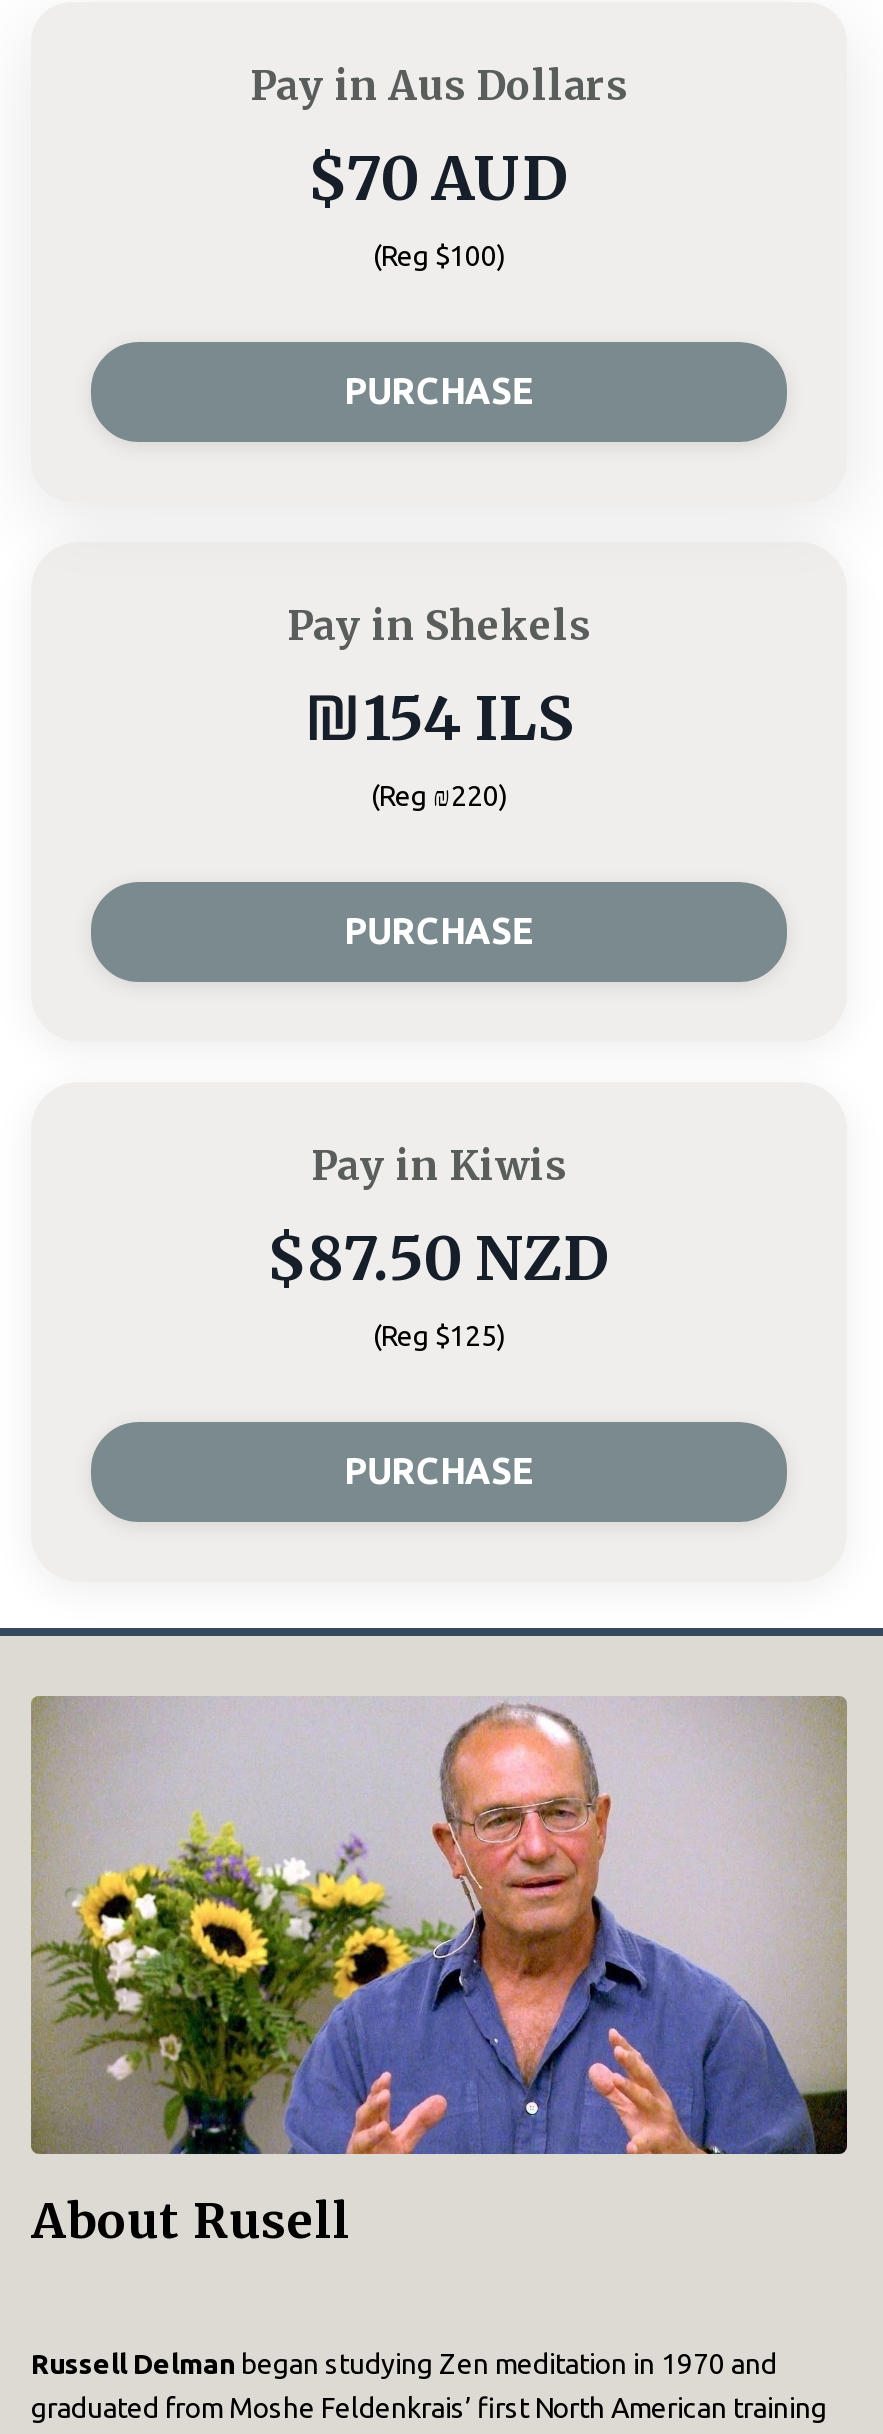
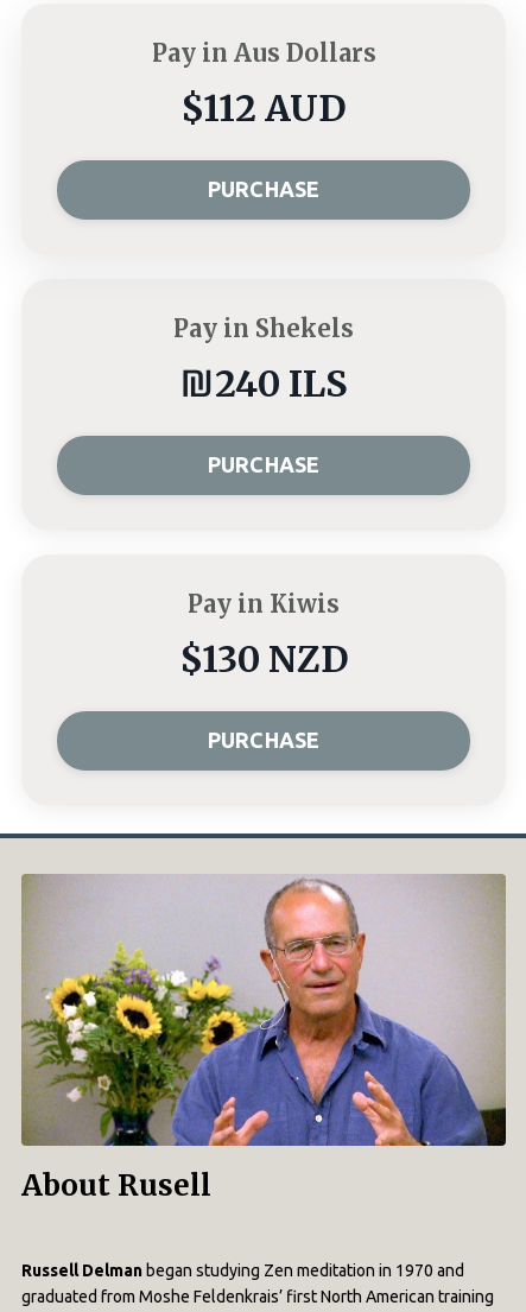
- $70 AUD
- (Reg $100)
+ $112 AUD

- ₪154 ILS
- (Reg ₪220)
+ ₪240 ILS

- $87.50 NZD
- (Reg $125)
+ $130 NZD
